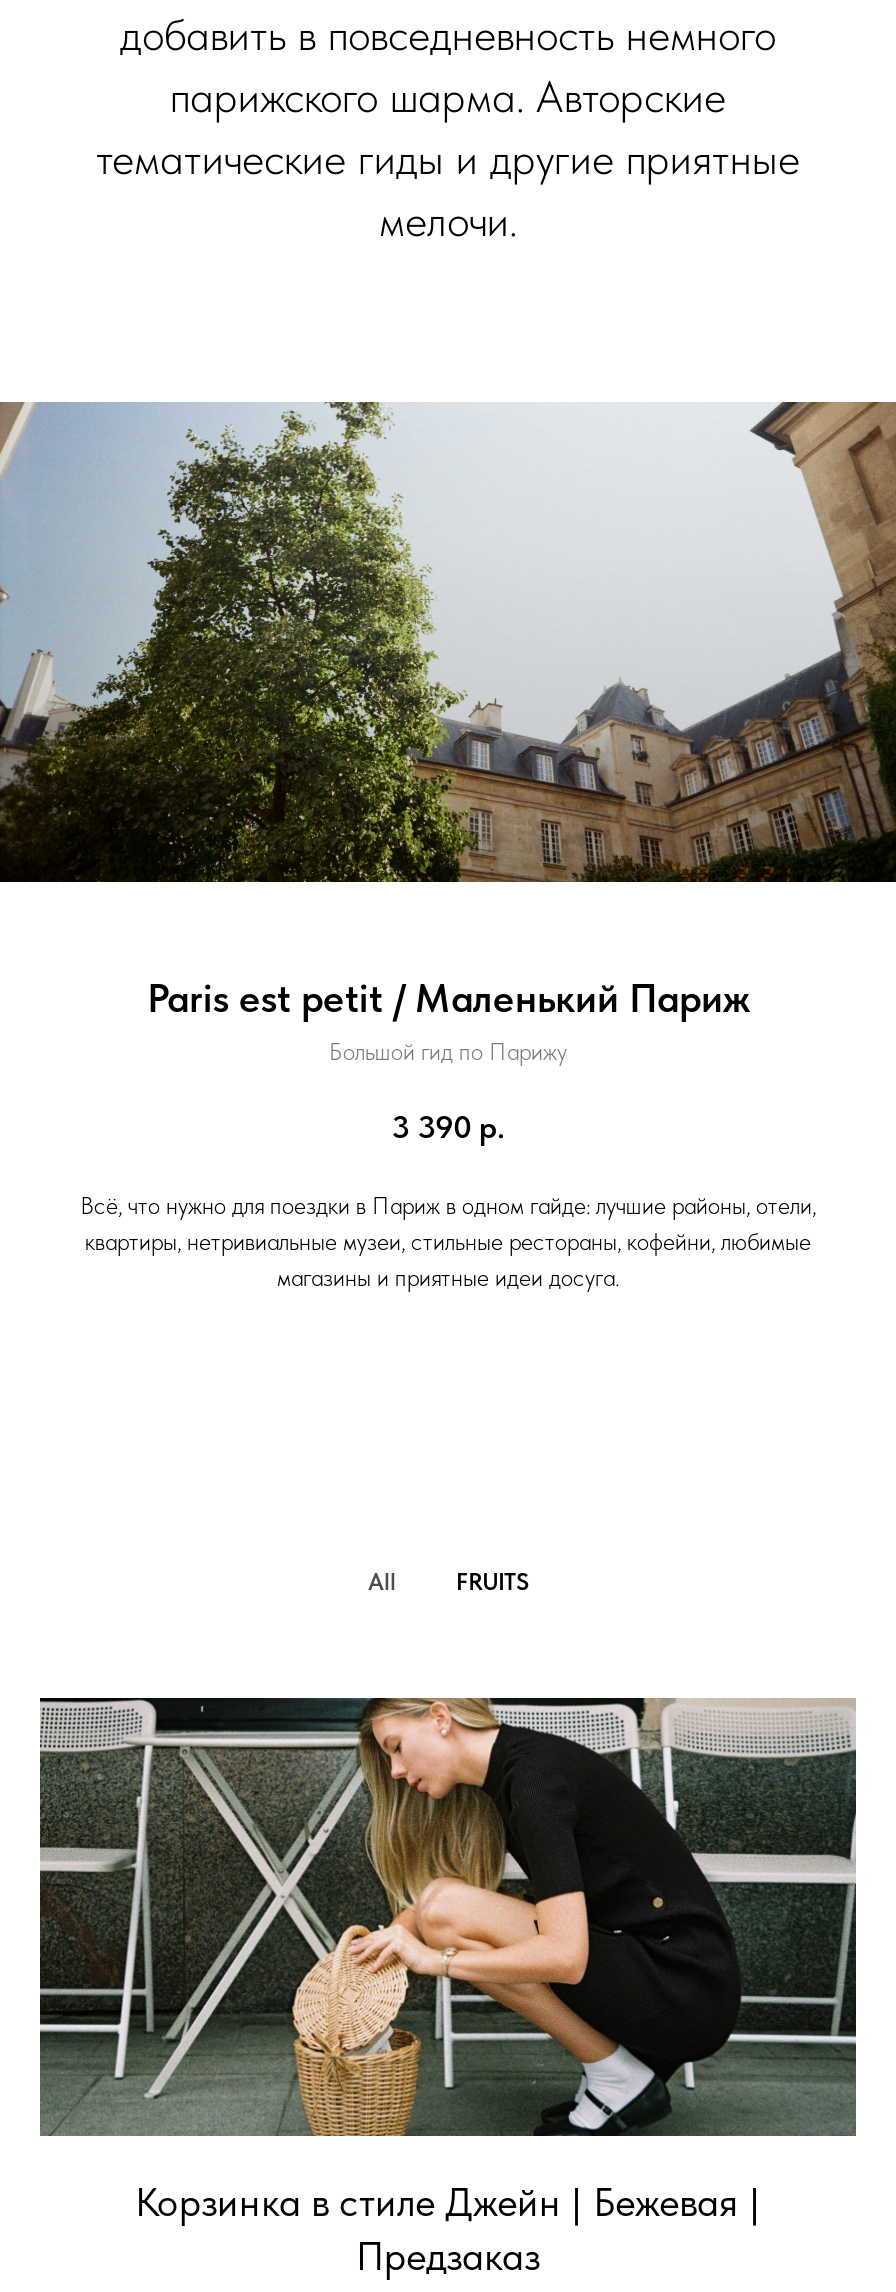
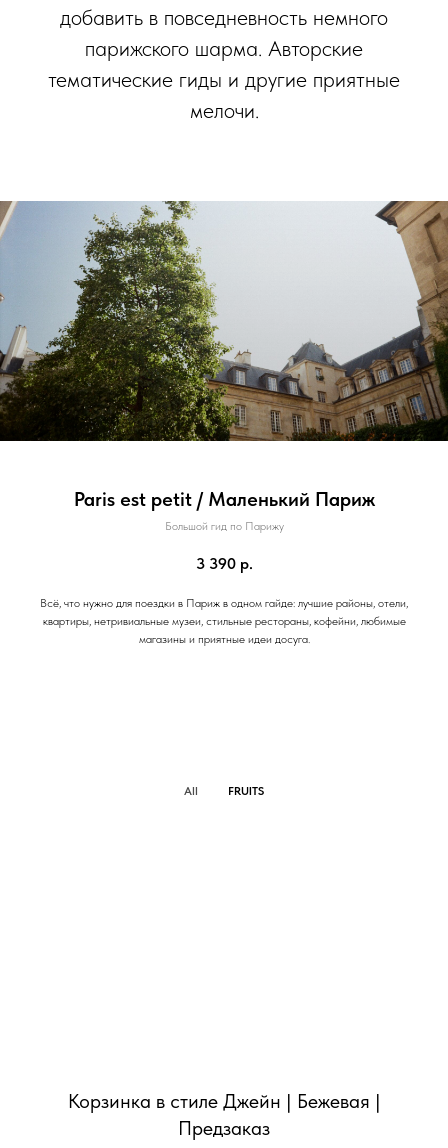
- [image]
